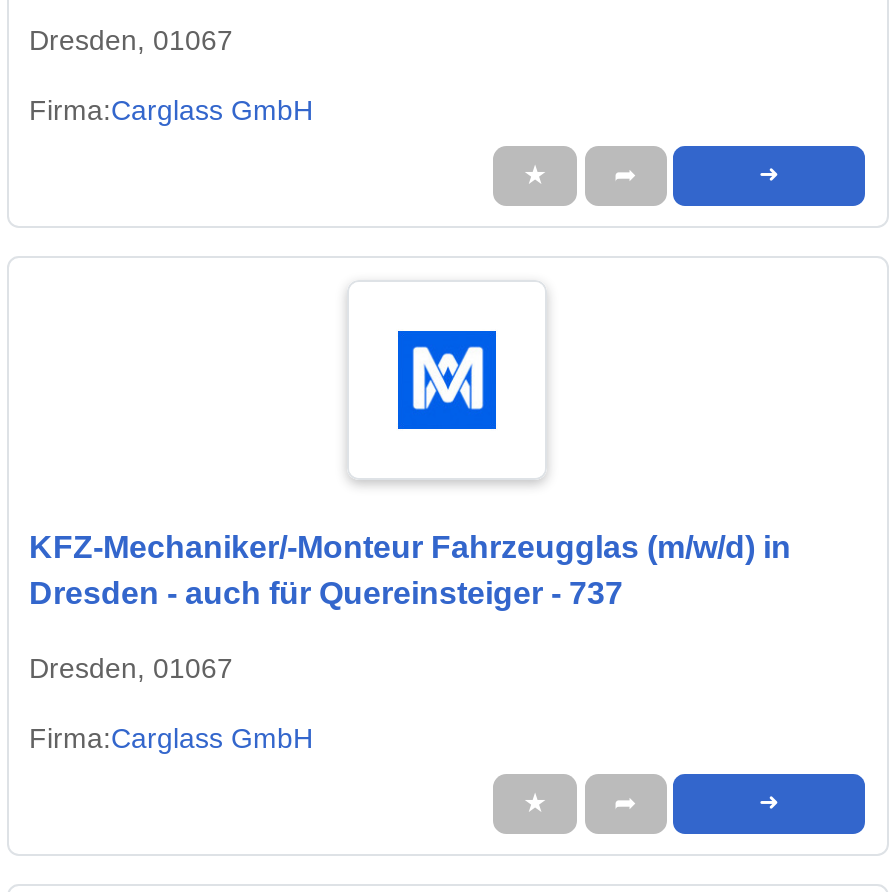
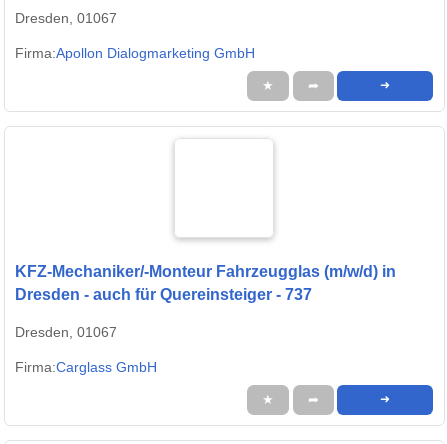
- Firma:Carglass GmbH
+ Firma:Apollon Dialogmarketing GmbH

- [image]
